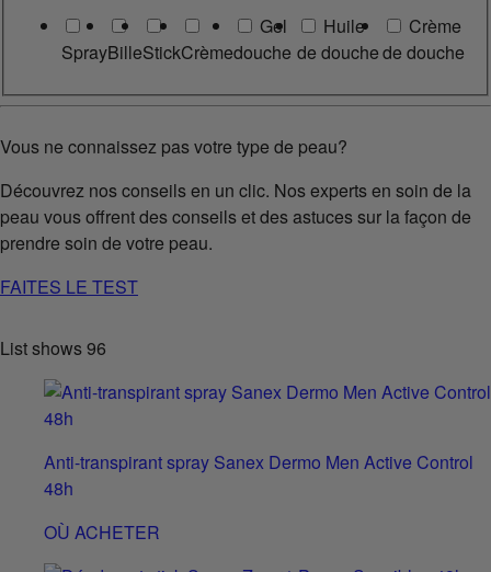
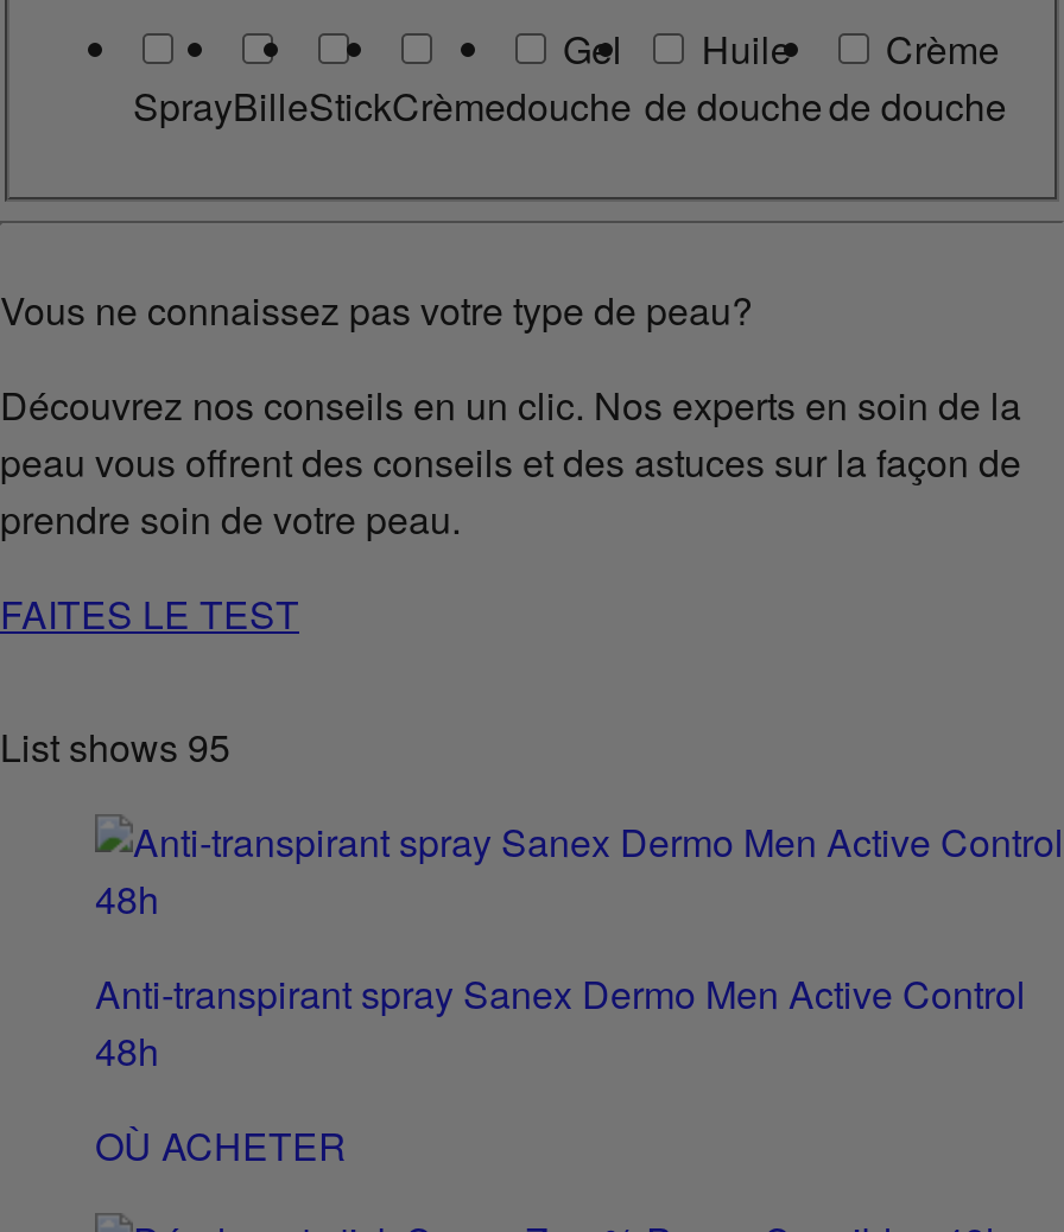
- List shows 96
+ List shows 95
